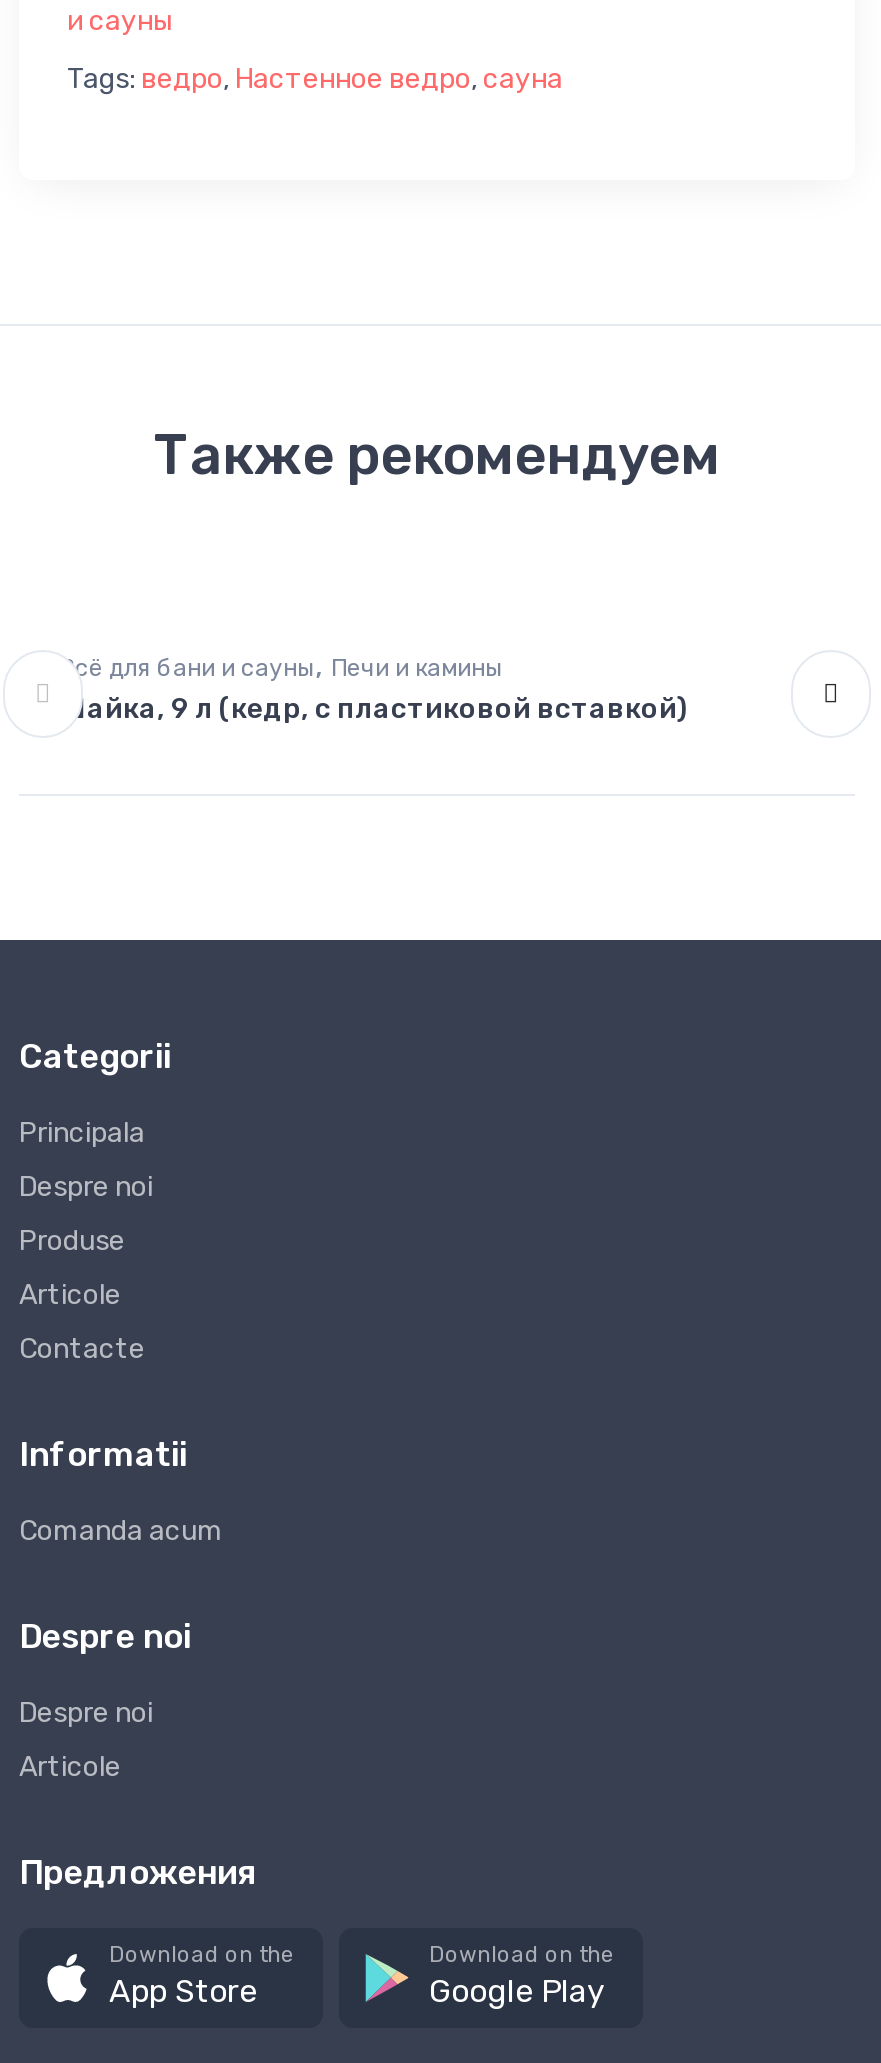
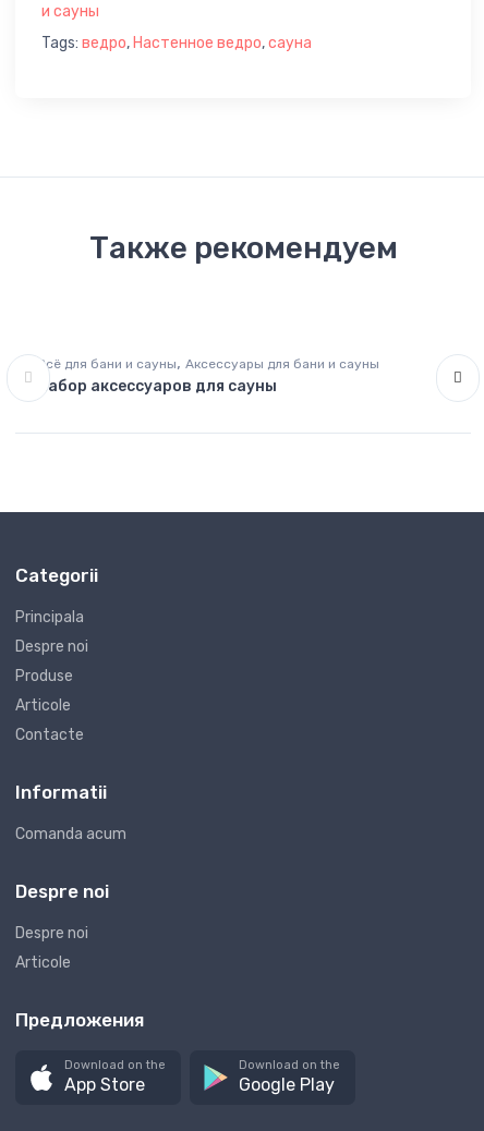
- Всё для бани и сауны, Печи и камины
- Шайка, 9 л (кедр, с пластиковой вставкой)
+ Всё для бани и сауны, Аксессуары для бани и сауны
+ Набор аксессуаров для сауны
